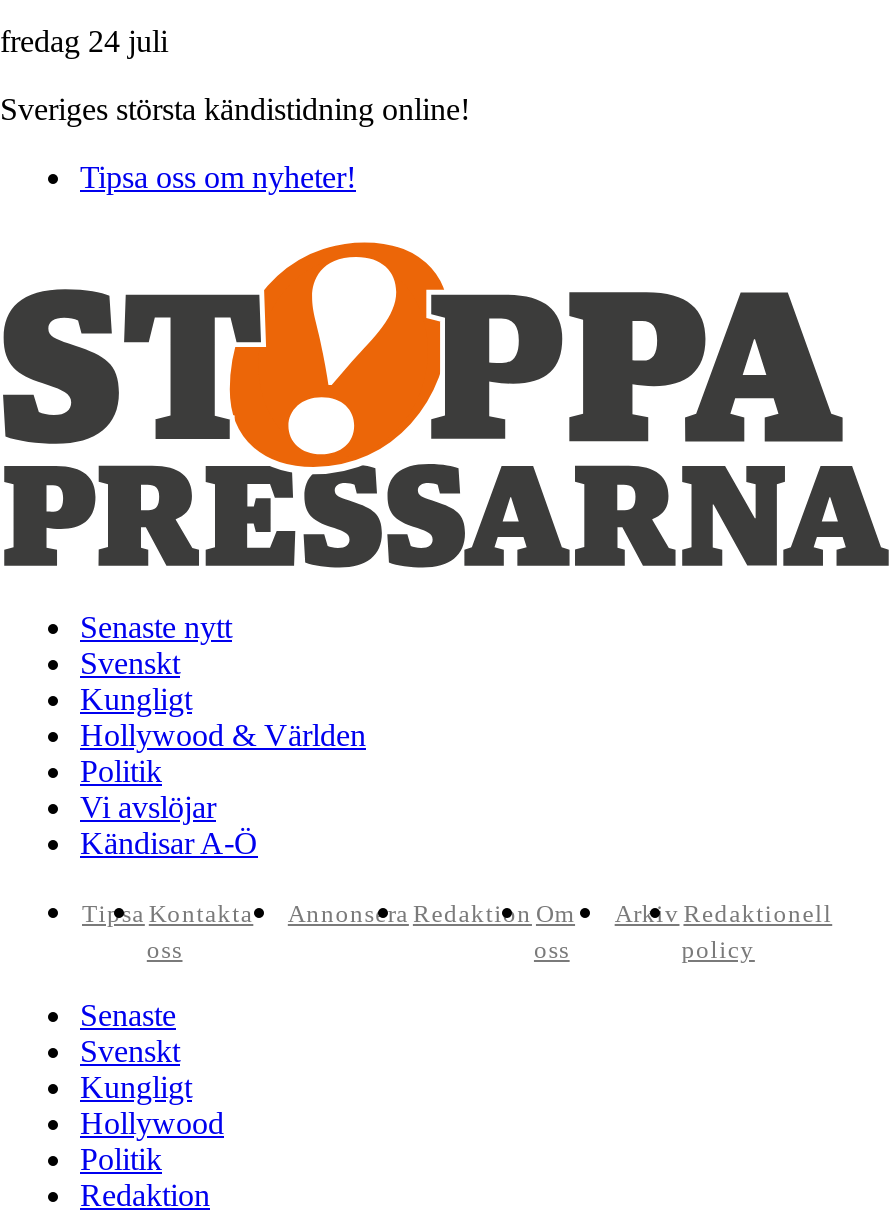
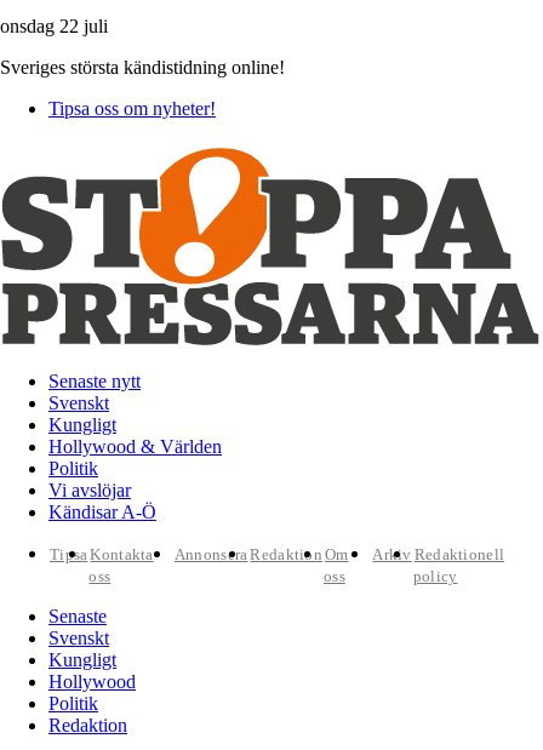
- fredag 24 juli
+ onsdag 22 juli
